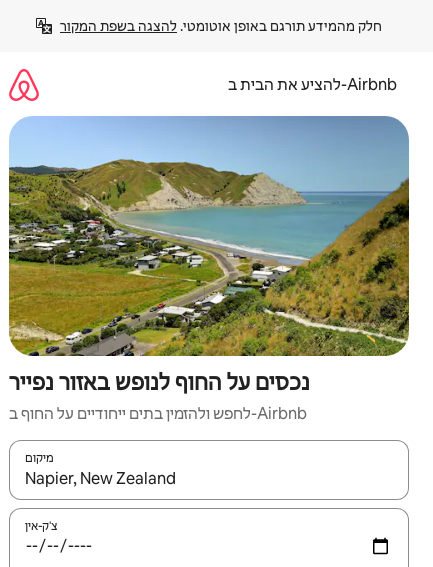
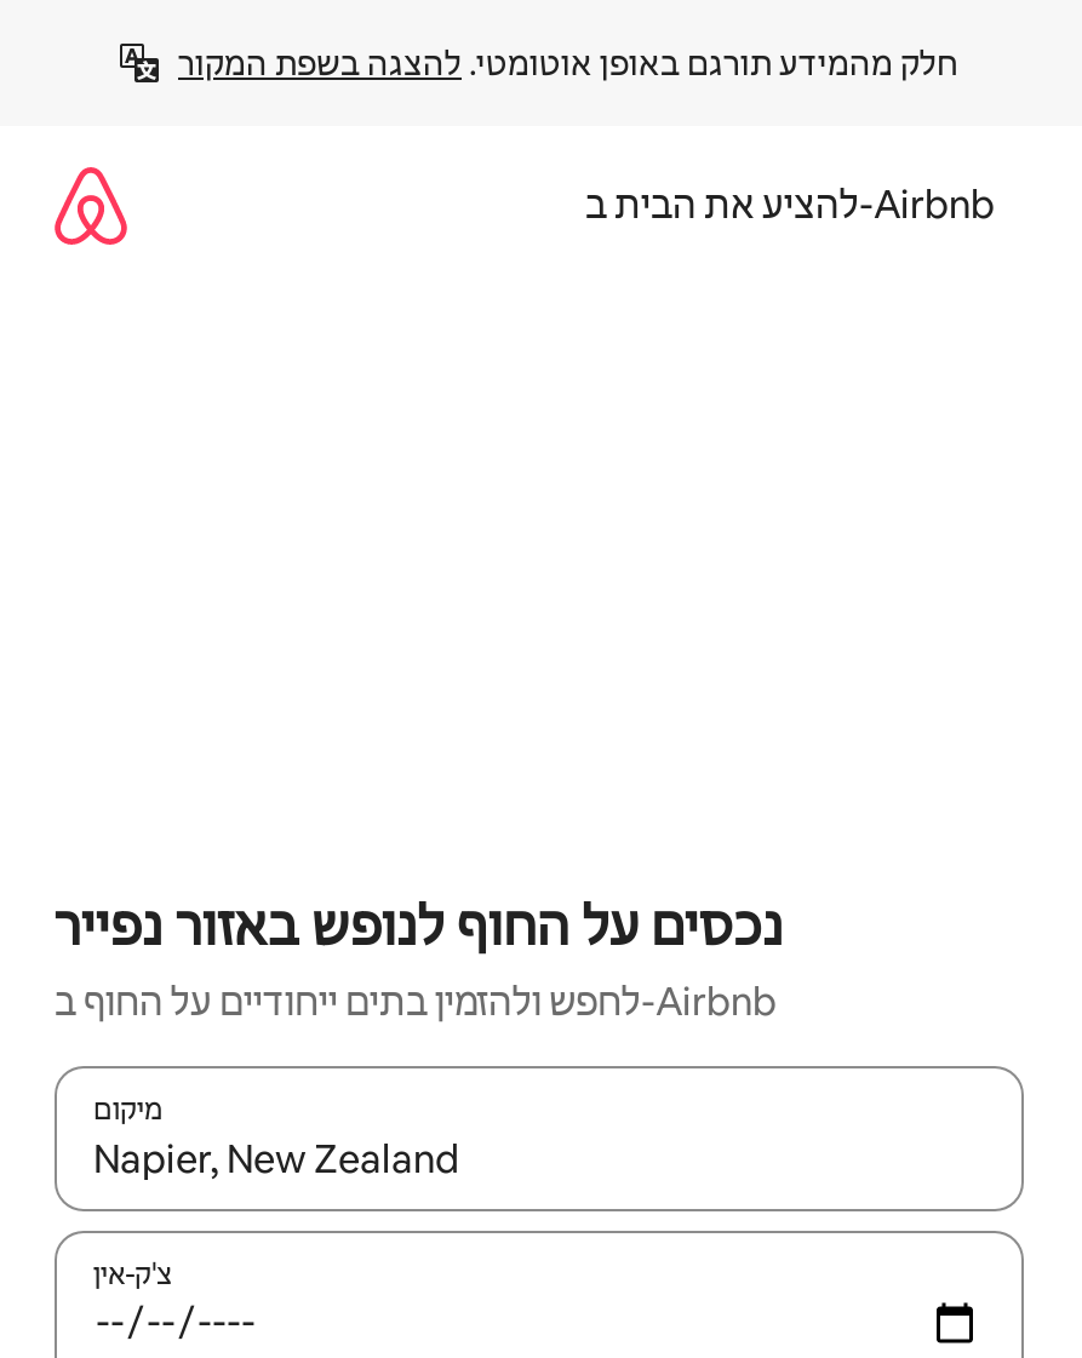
- [image]
